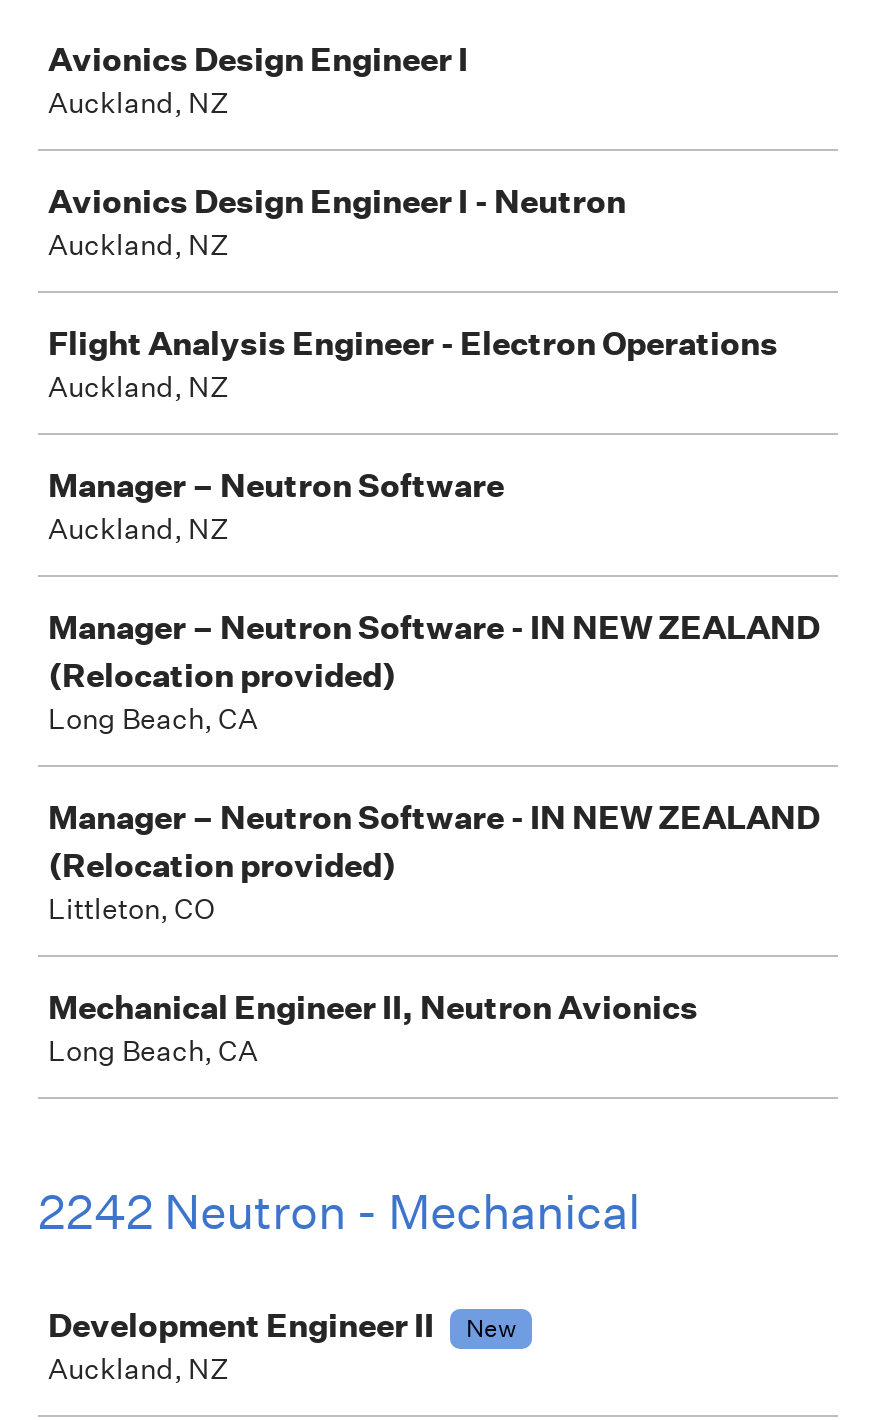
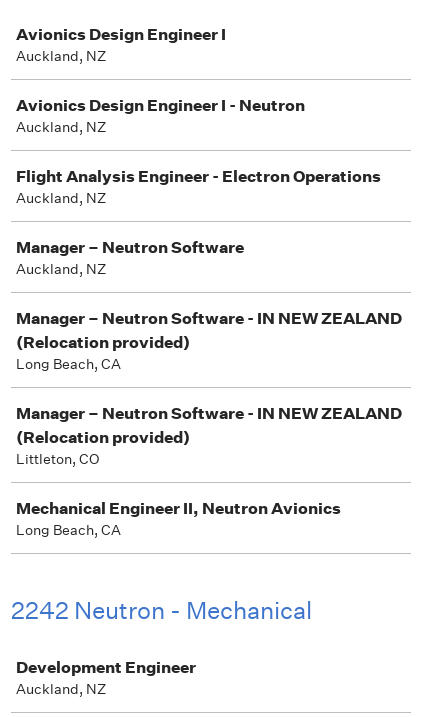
- Development Engineer II
- New
+ Development Engineer
